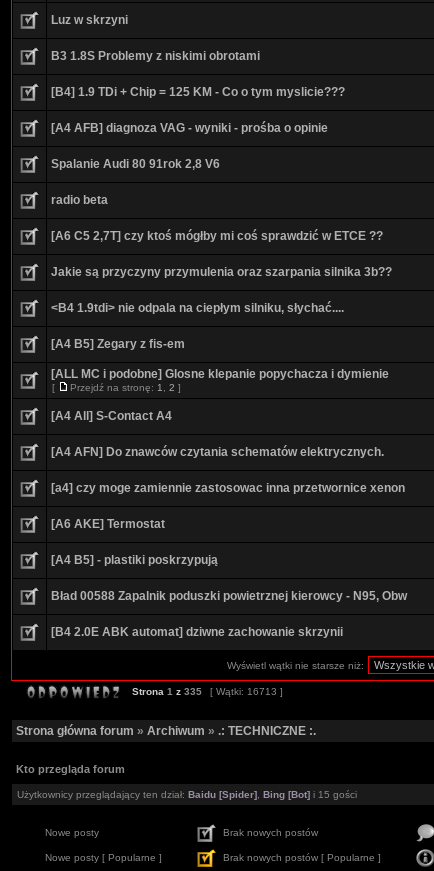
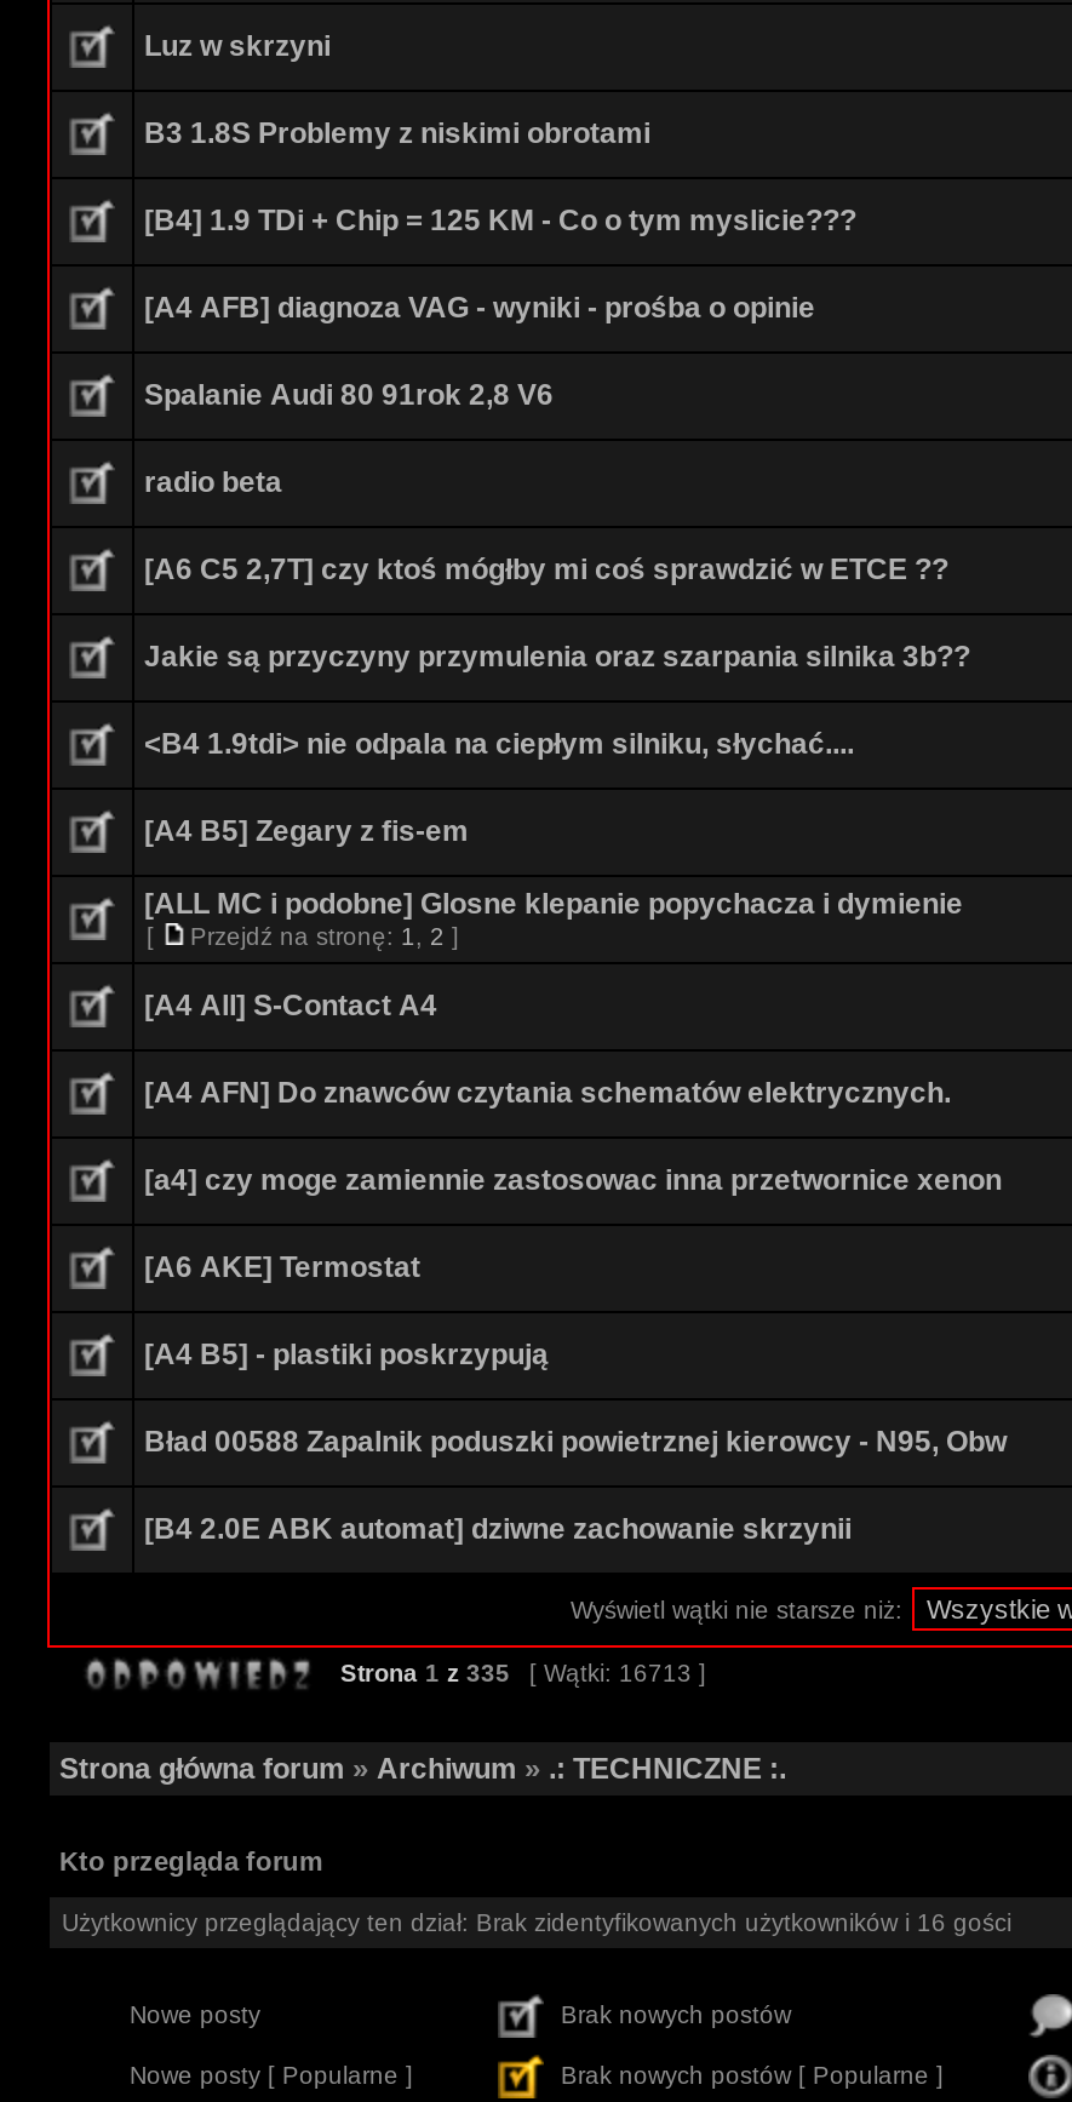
- Użytkownicy przeglądający ten dział: Baidu [Spider], Bing [Bot] i 15 gości
+ Użytkownicy przeglądający ten dział: Brak zidentyfikowanych użytkowników i 16 gości
